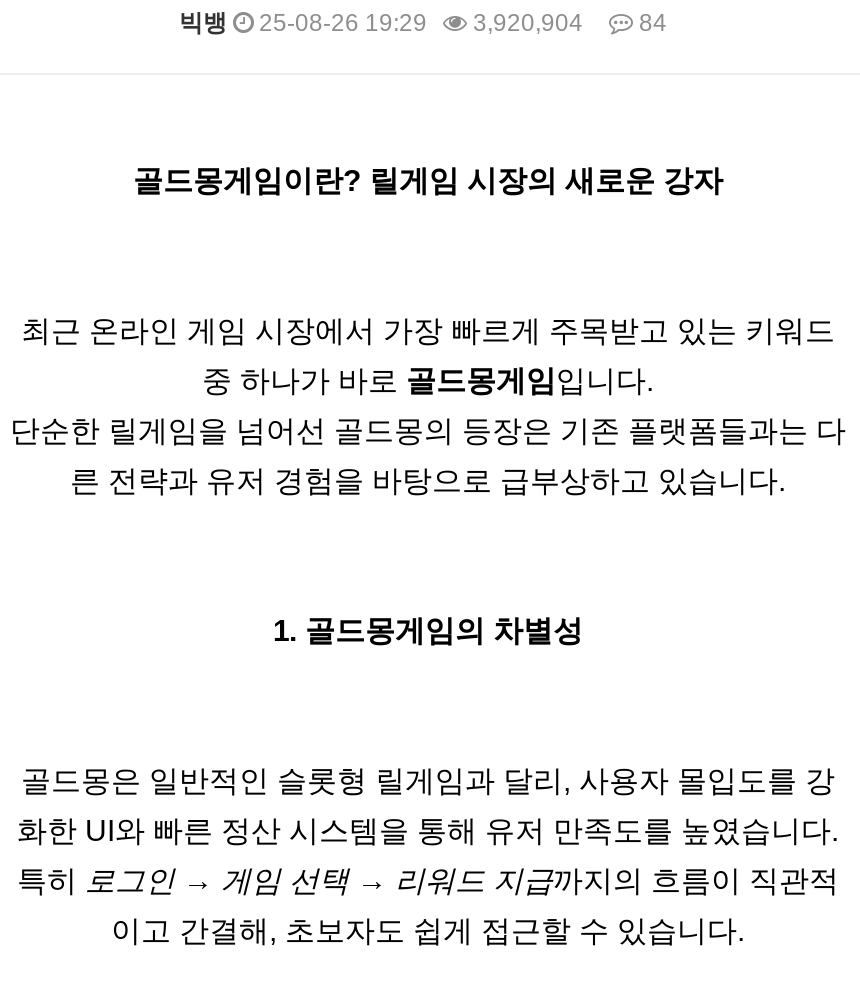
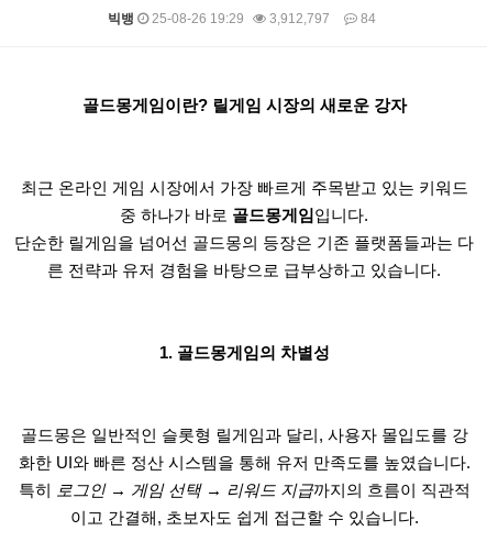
- 빅뱅 25-08-26 19:29 3,920,904 84
+ 빅뱅 25-08-26 19:29 3,912,797 84
